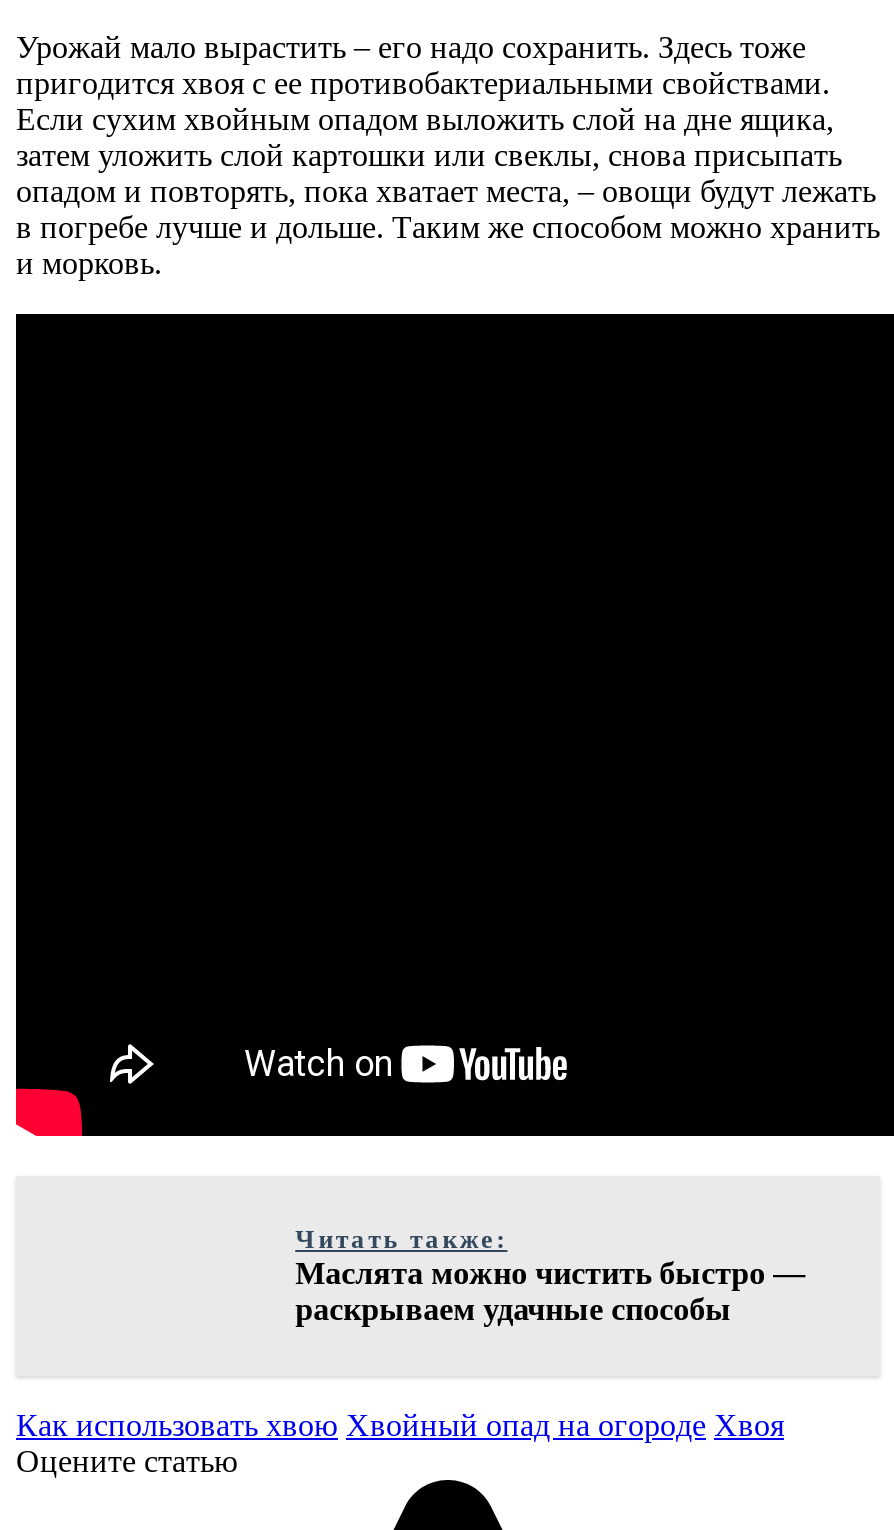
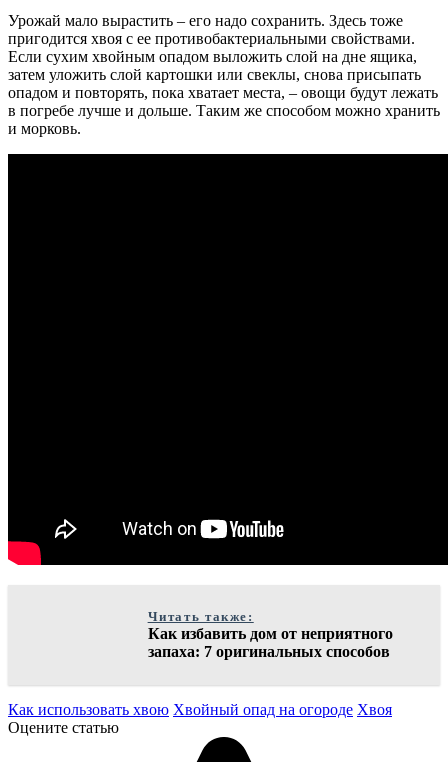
- Маслята можно чистить быстро —
- раскрываем удачные способы
+ Как избавить дом от неприятного
+ запаха: 7 оригинальных способов
